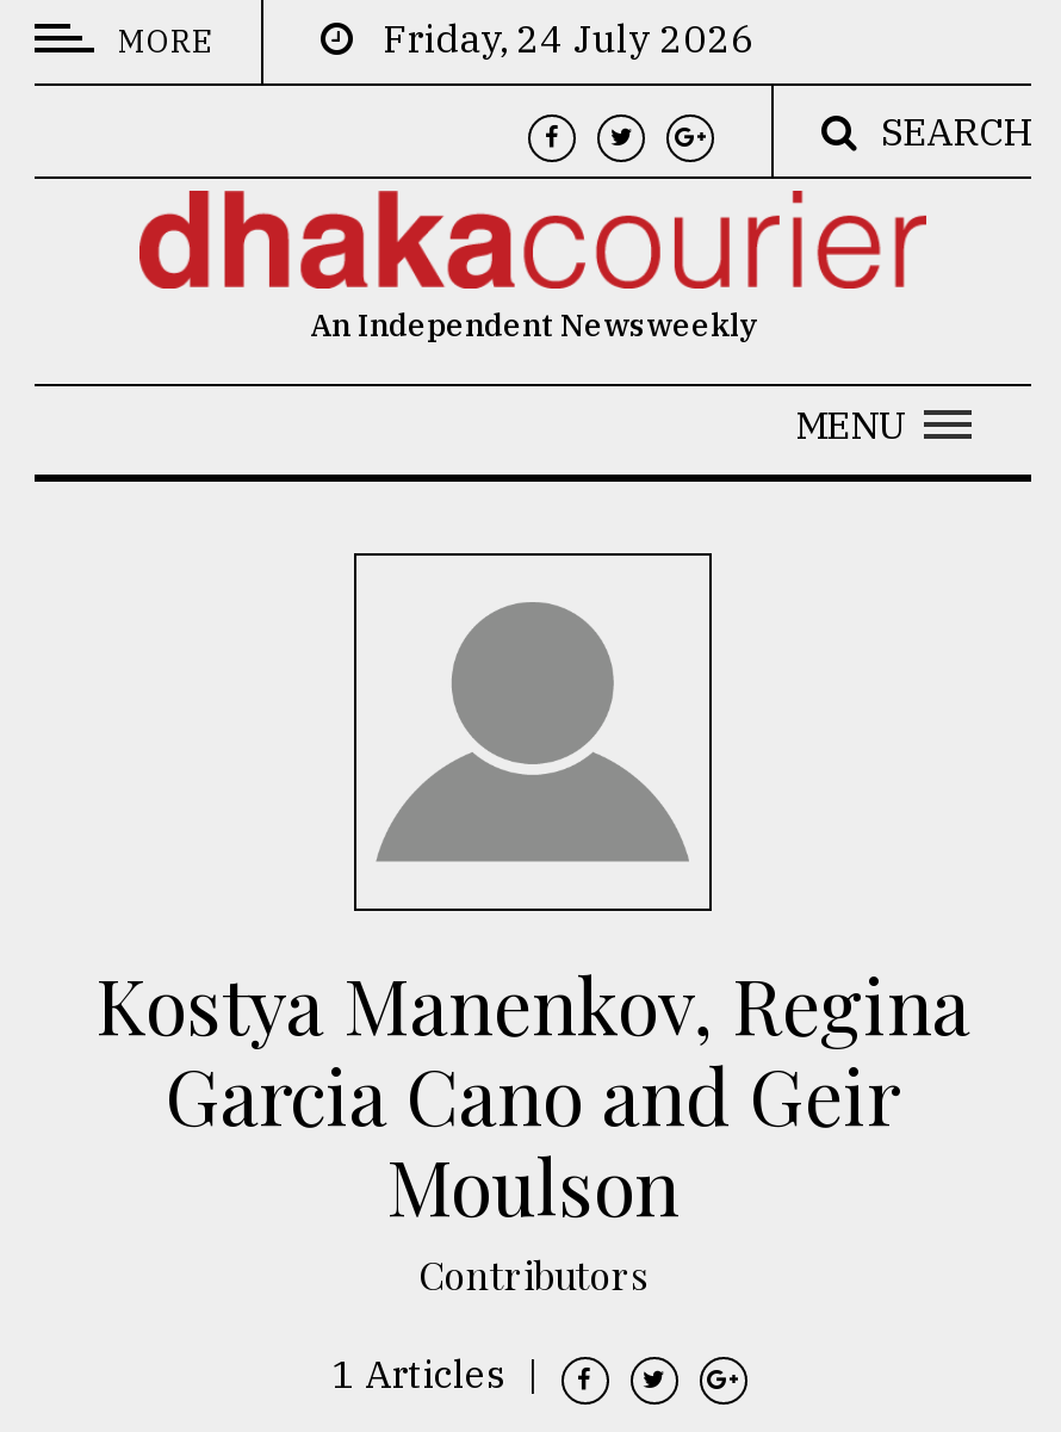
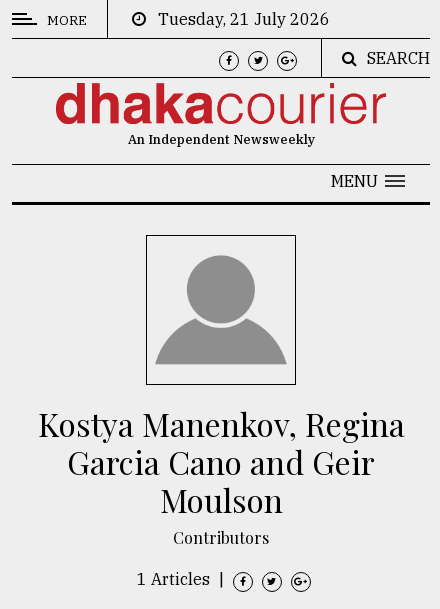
- Friday, 24 July 2026
+ Tuesday, 21 July 2026
